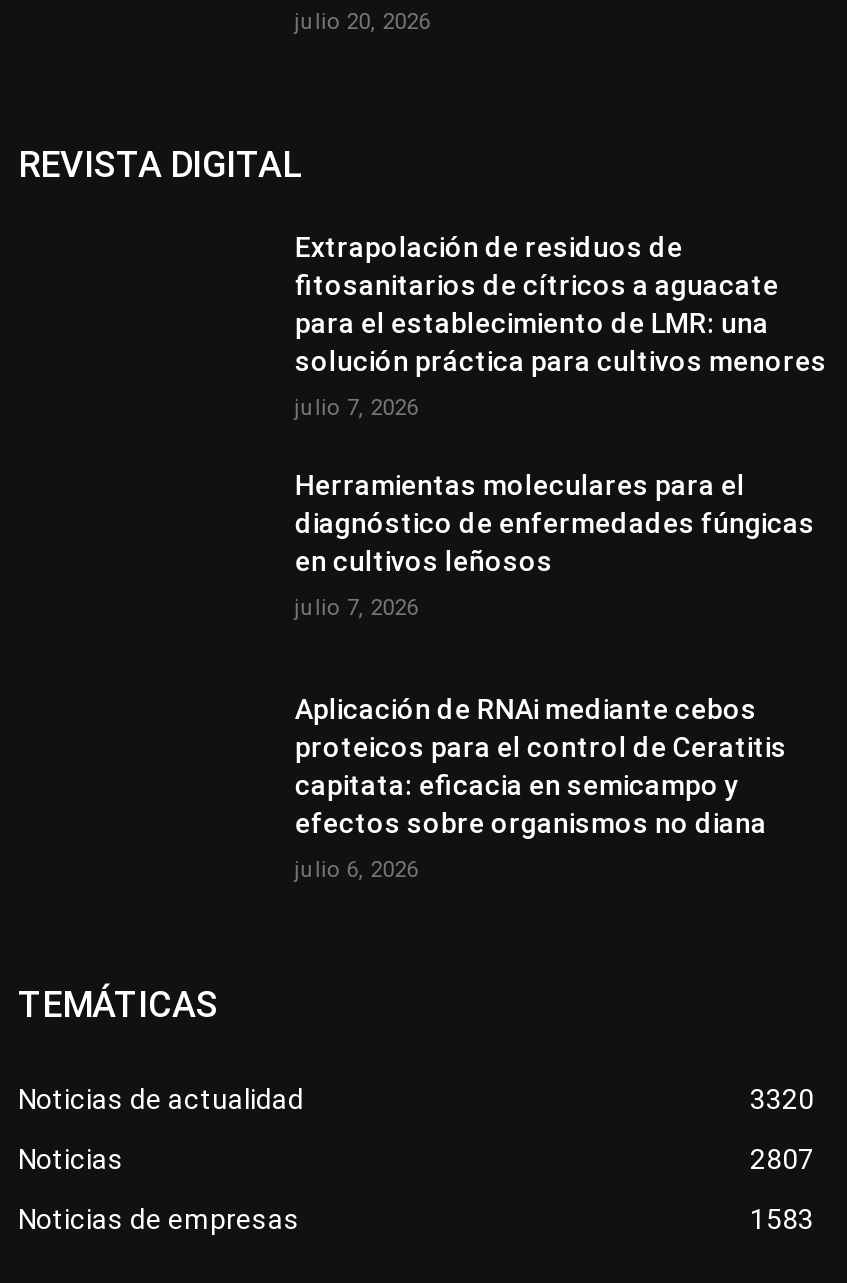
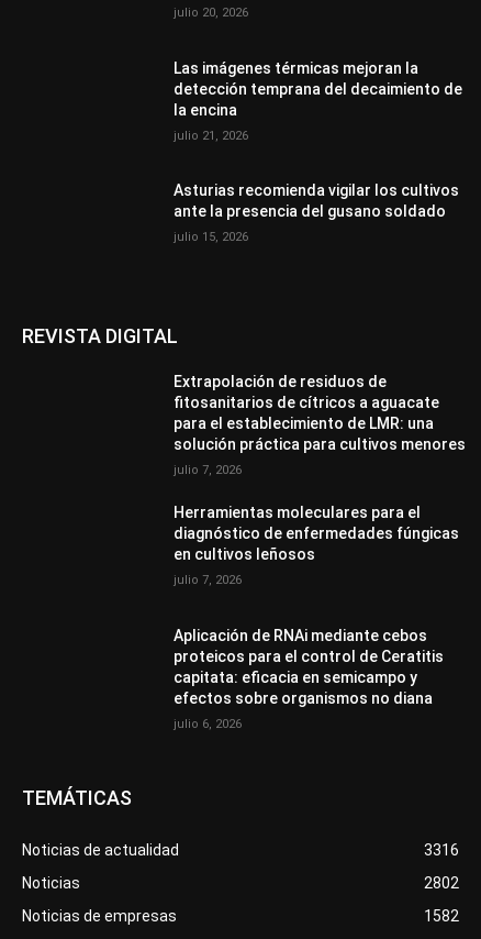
+ Las imágenes térmicas mejoran la
+ detección temprana del decaimiento de
+ la encina
+ julio 21, 2026
+ Asturias recomienda vigilar los cultivos
+ ante la presencia del gusano soldado
+ julio 15, 2026

- 3320
+ 3316

- 2807
+ 2802

- 1583
+ 1582
